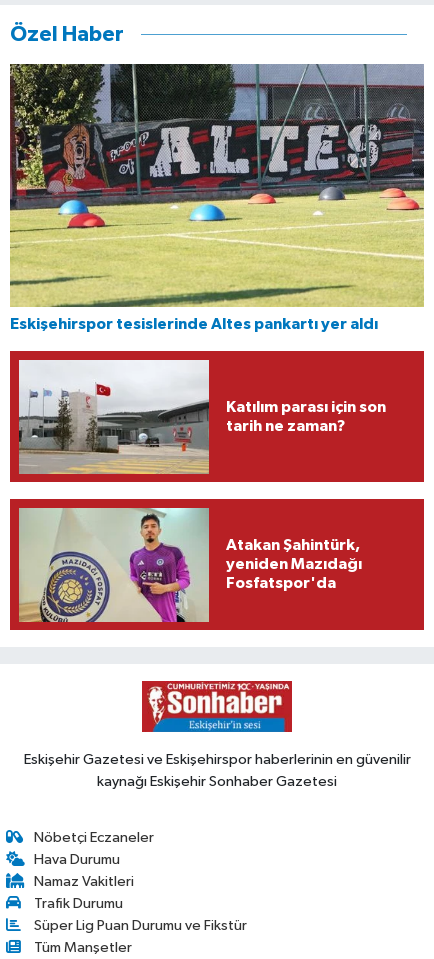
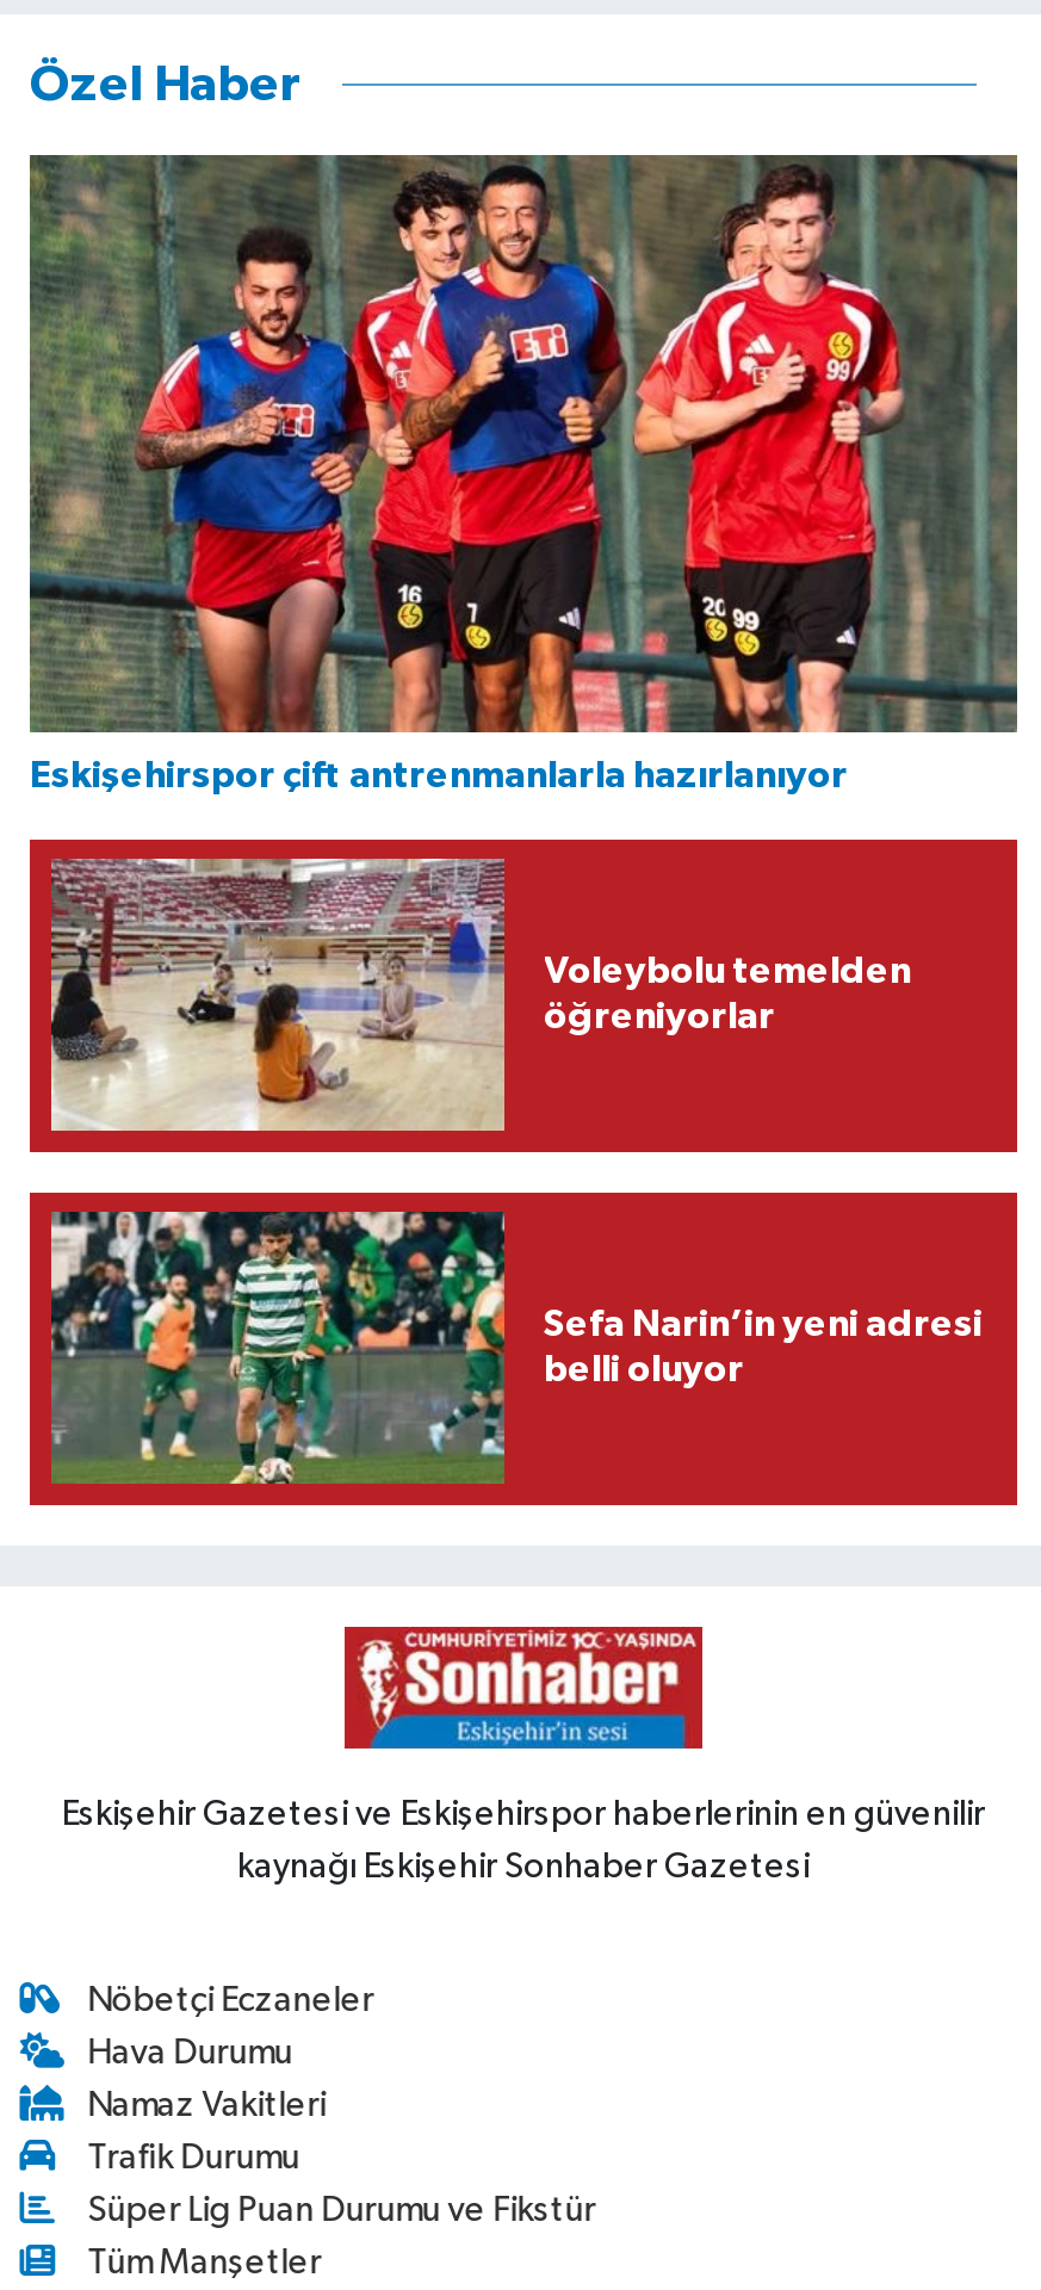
- [image]
- Eskişehirspor tesislerinde Altes pankartı yer aldı
+ [image]
+ Eskişehirspor çift antrenmanlarla hazırlanıyor

- [image]
- Katılım parası için son
- tarih ne zaman?
+ [image]
+ Voleybolu temelden
+ öğreniyorlar

- [image]
- Atakan Şahintürk,
- yeniden Mazıdağı
- Fosfatspor'da
+ [image]
+ Sefa Narin’in yeni adresi
+ belli oluyor
